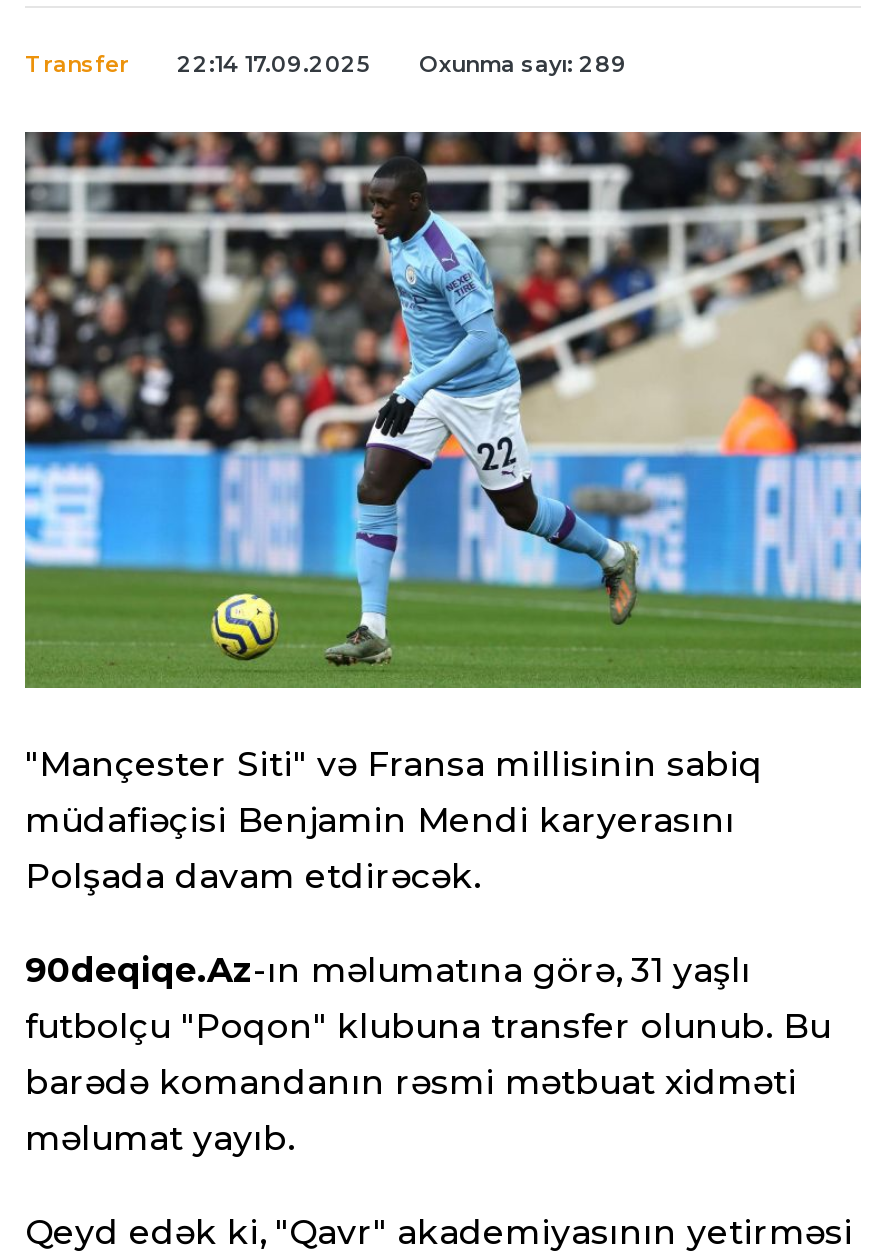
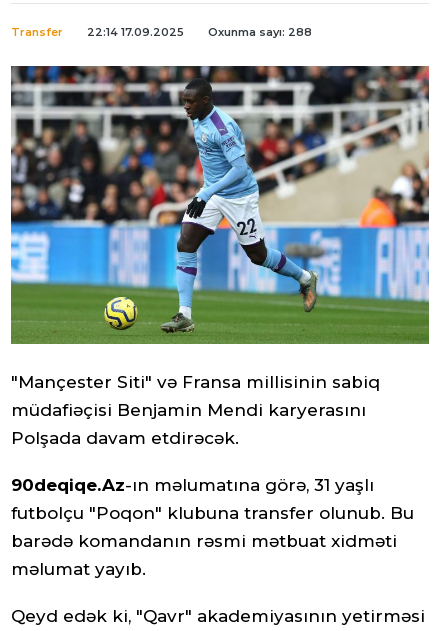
- Transfer 22:14 17.09.2025 Oxunma sayı: 289
+ Transfer 22:14 17.09.2025 Oxunma sayı: 288
